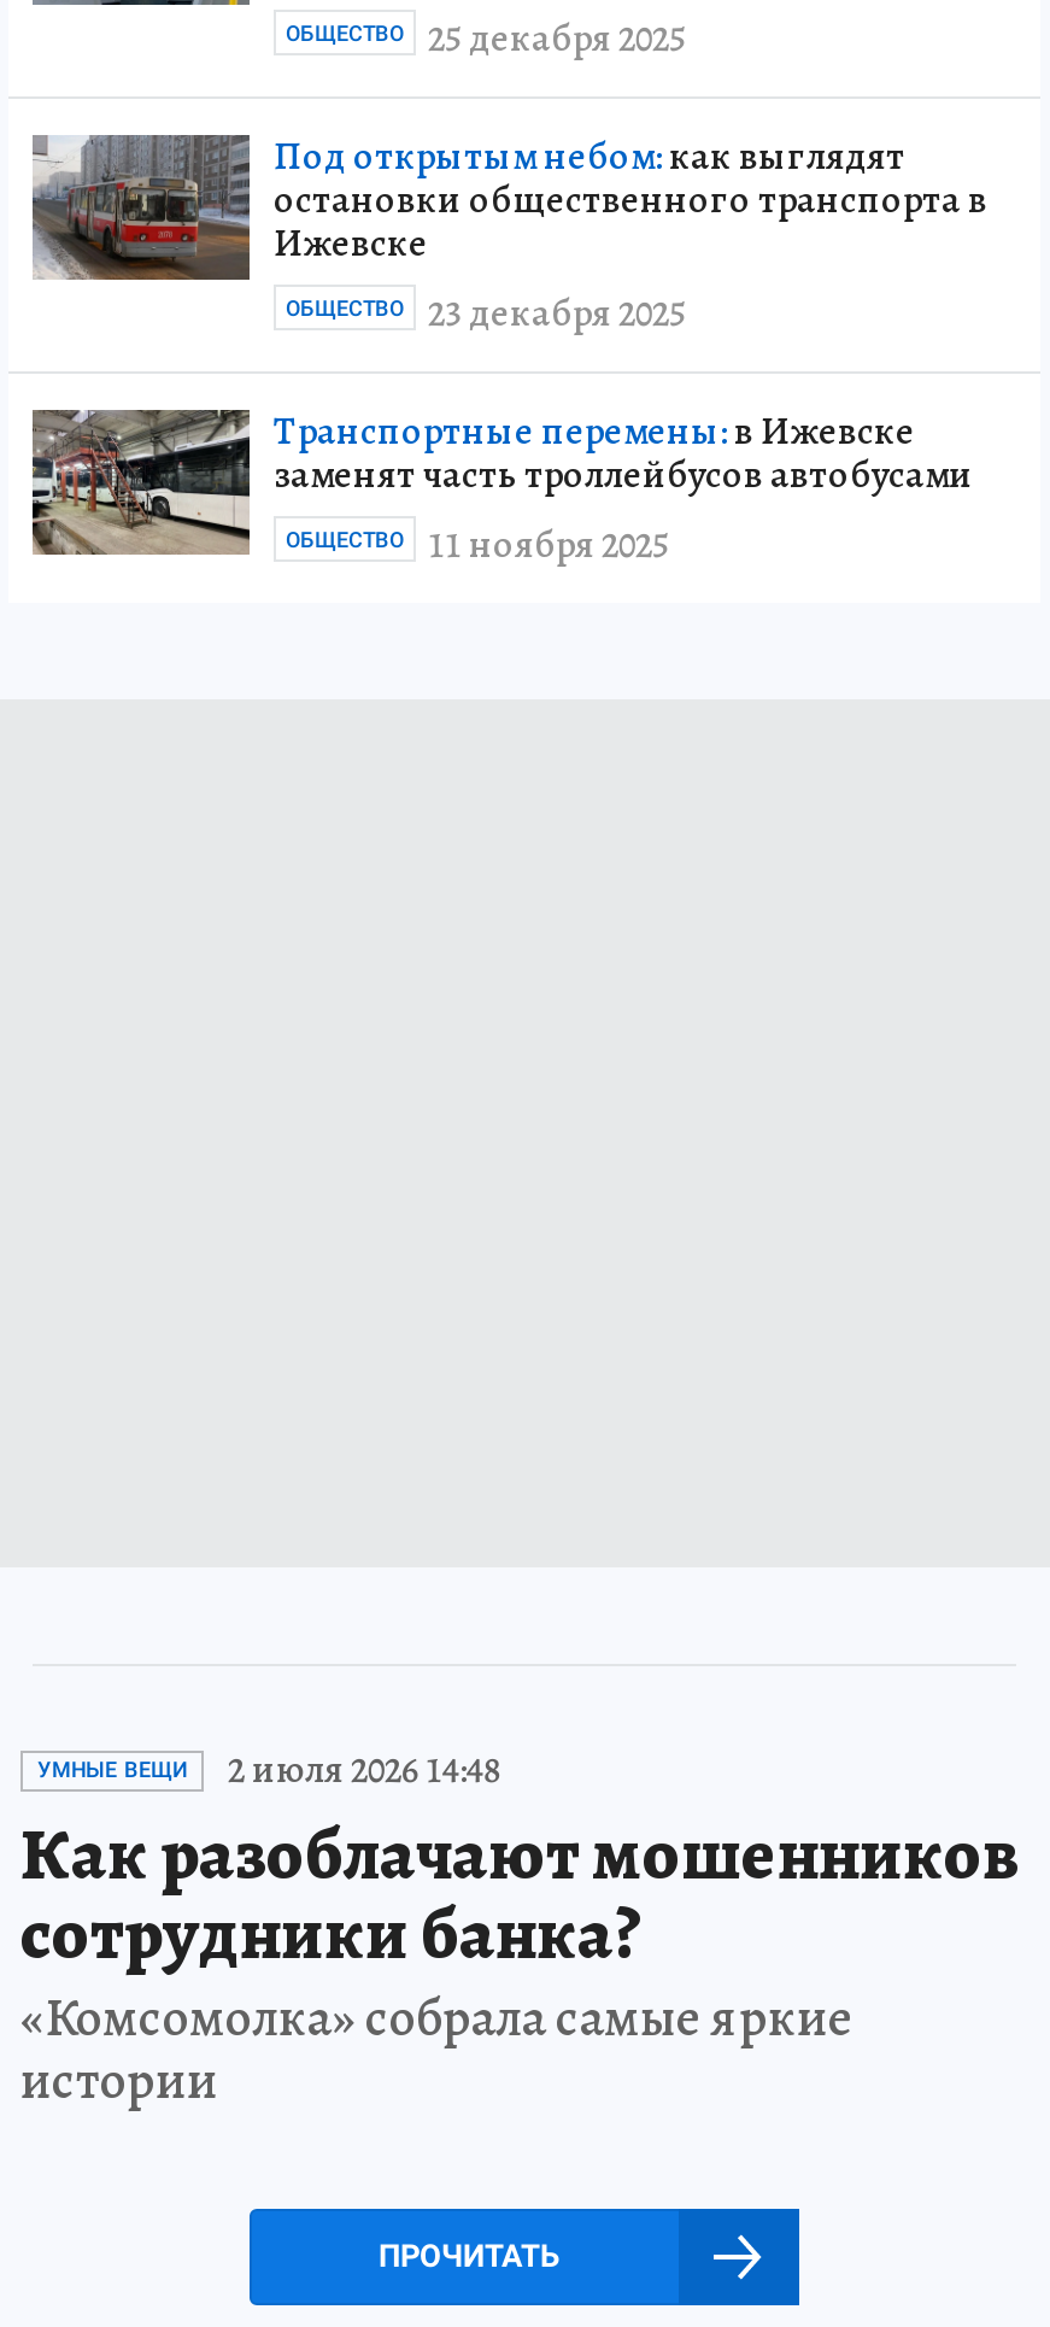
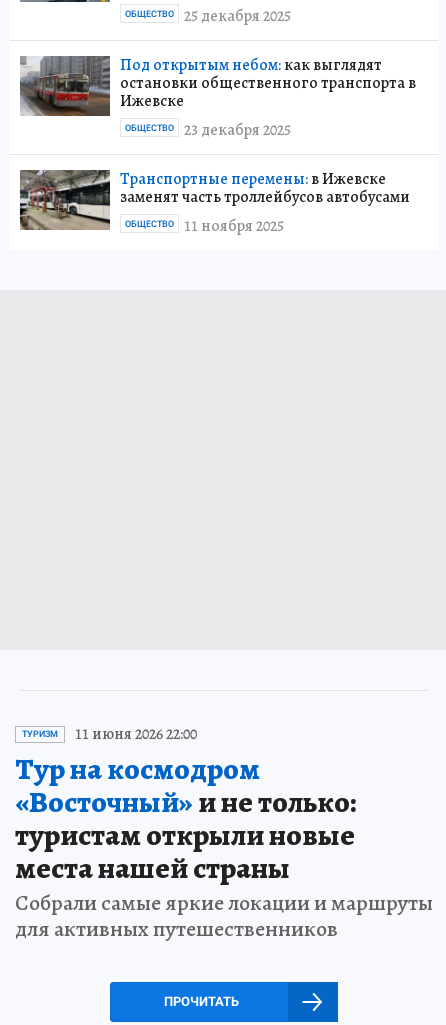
- УМНЫЕ ВЕЩИ
- 2 июля 2026 14:48
- Как разоблачают мошенников
- сотрудники банка?
- «Комсомолка» собрала самые яркие
- истории
+ ТУРИЗМ
+ 11 июня 2026 22:00
+ Тур на космодром
+ «Восточный»и не только:
+ туристам открыли новые
+ места нашей страны
+ Собрали самые яркие локации и маршруты
+ для активных путешественников
